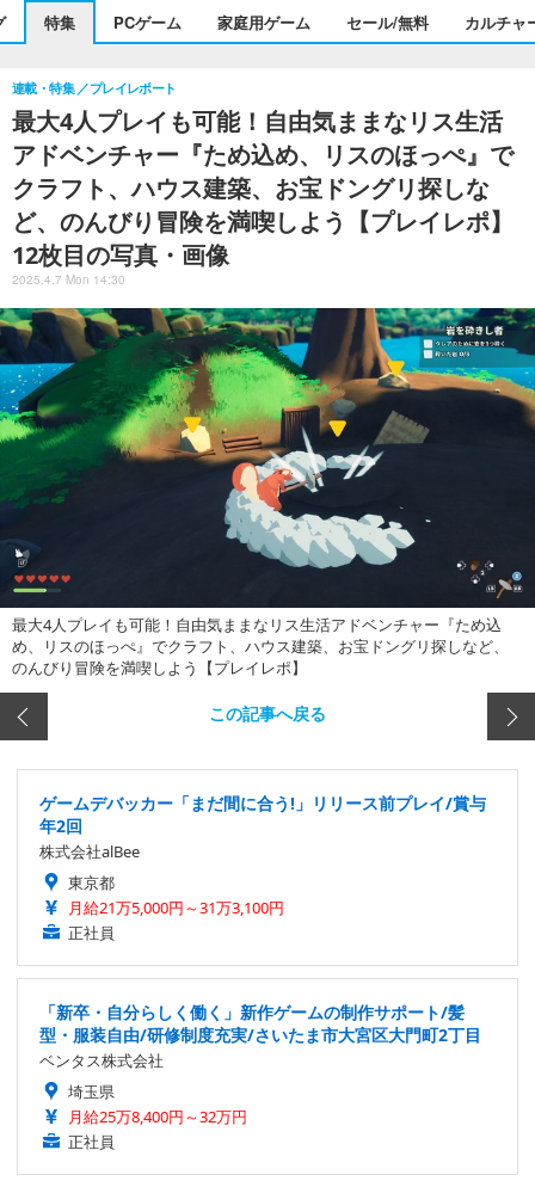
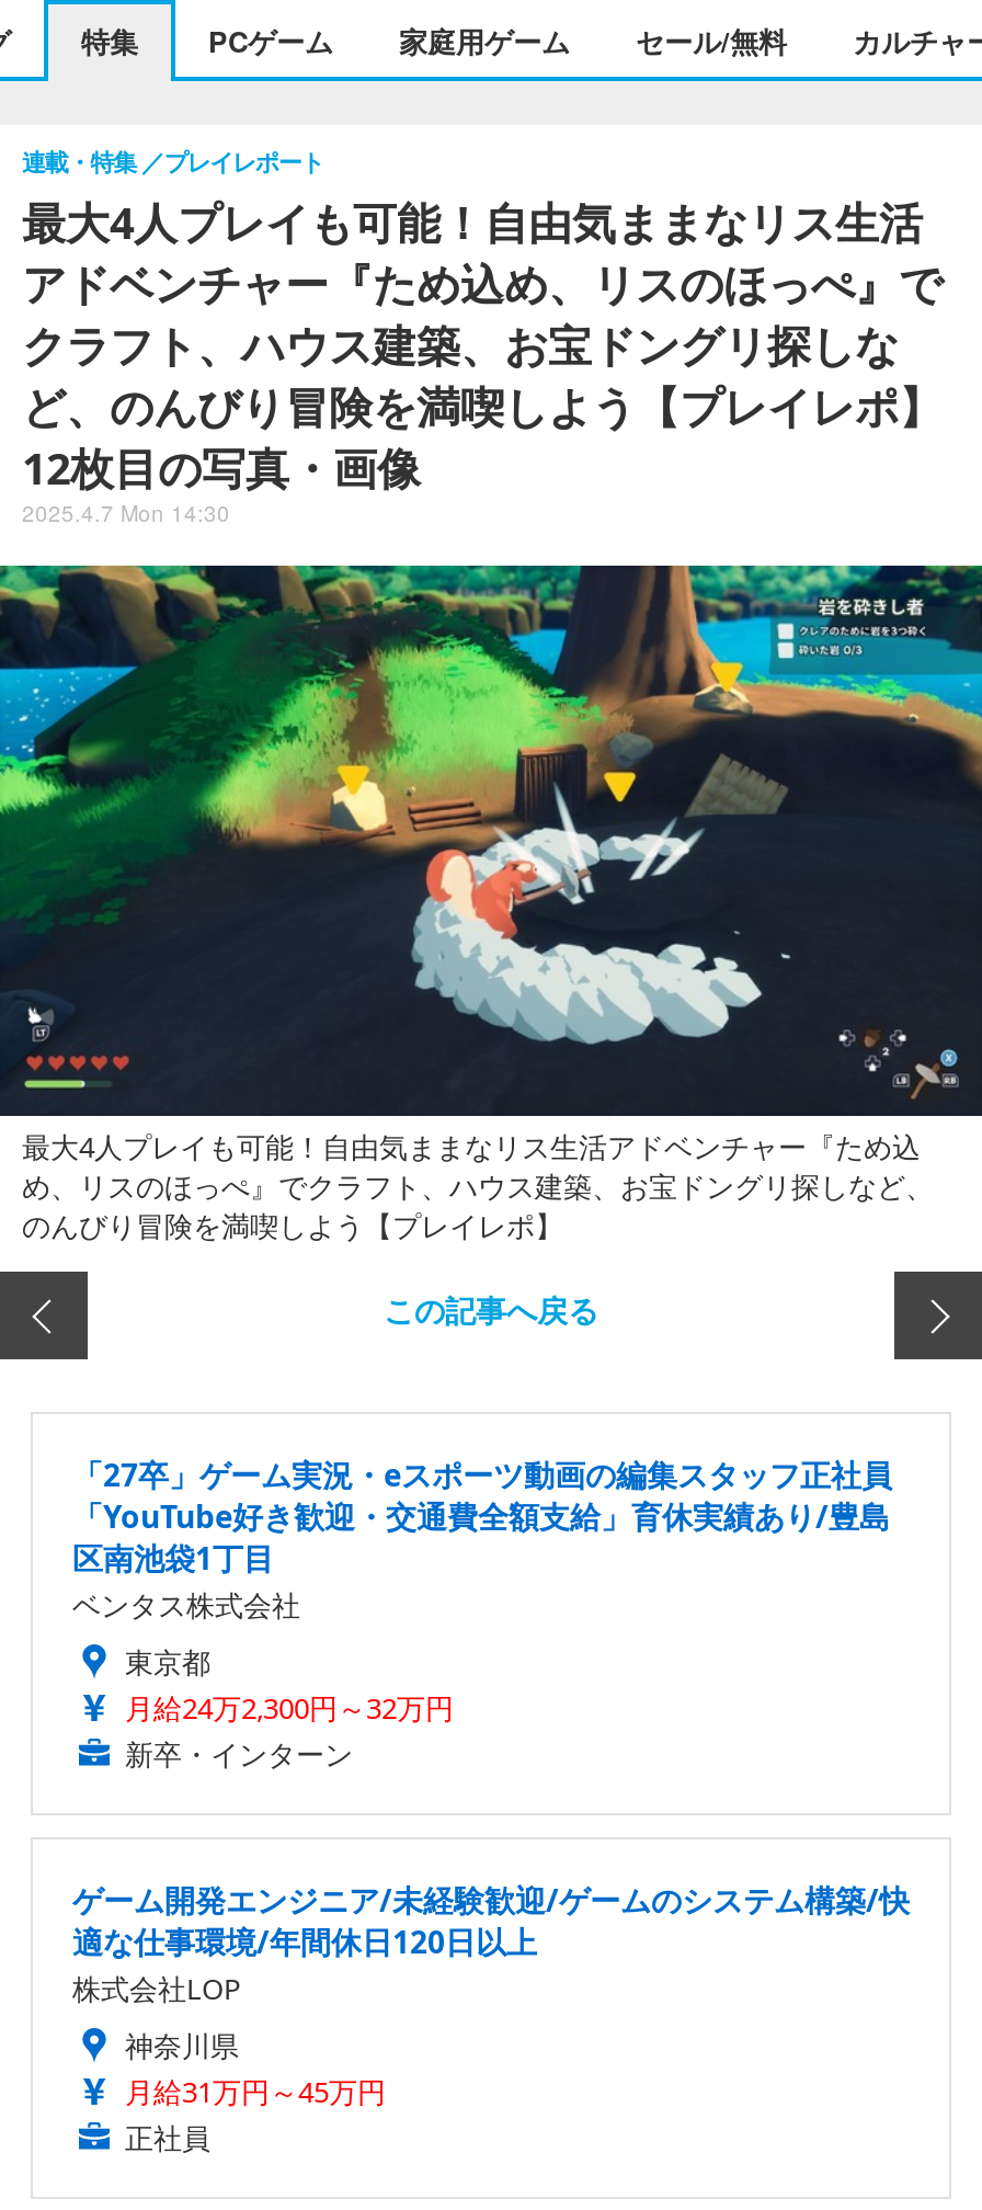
- ゲームデバッカー「まだ間に合う!」リリース前プレイ/賞与
- 年2回
- 株式会社alBee
+ 「27卒」ゲーム実況・eスポーツ動画の編集スタッフ正社員
+ 「YouTube好き歓迎・交通費全額支給」育休実績あり/豊島
+ 区南池袋1丁目

- 月給21万5,000円～31万3,100円
- 正社員
+ 月給24万2,300円～32万円
+ 新卒・インターン

- 「新卒・自分らしく働く」新作ゲームの制作サポート/髪
- 型・服装自由/研修制度充実/さいたま市大宮区大門町2丁目
- 埼玉県
- 月給25万8,400円～32万円
+ ゲーム開発エンジニア/未経験歓迎/ゲームのシステム構築/快
+ 適な仕事環境/年間休日120日以上
+ 株式会社LOP
+ 神奈川県
+ 月給31万円～45万円

moved up: ベンタス株式会社
